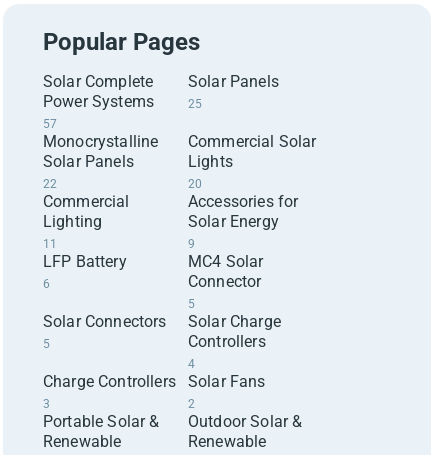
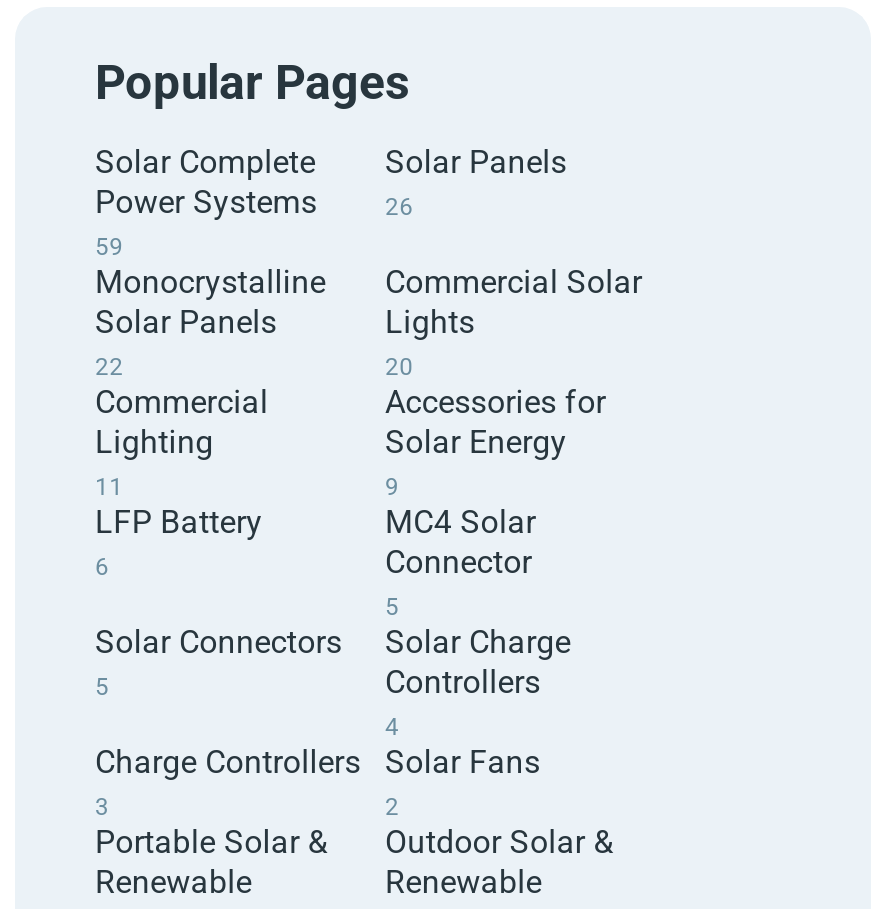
- 25
+ 26

- 57
+ 59
